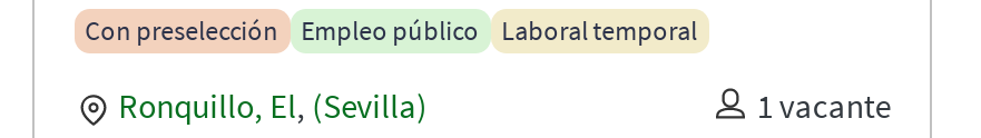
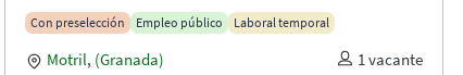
- Ronquillo, El, (Sevilla)
+ Motril, (Granada)
